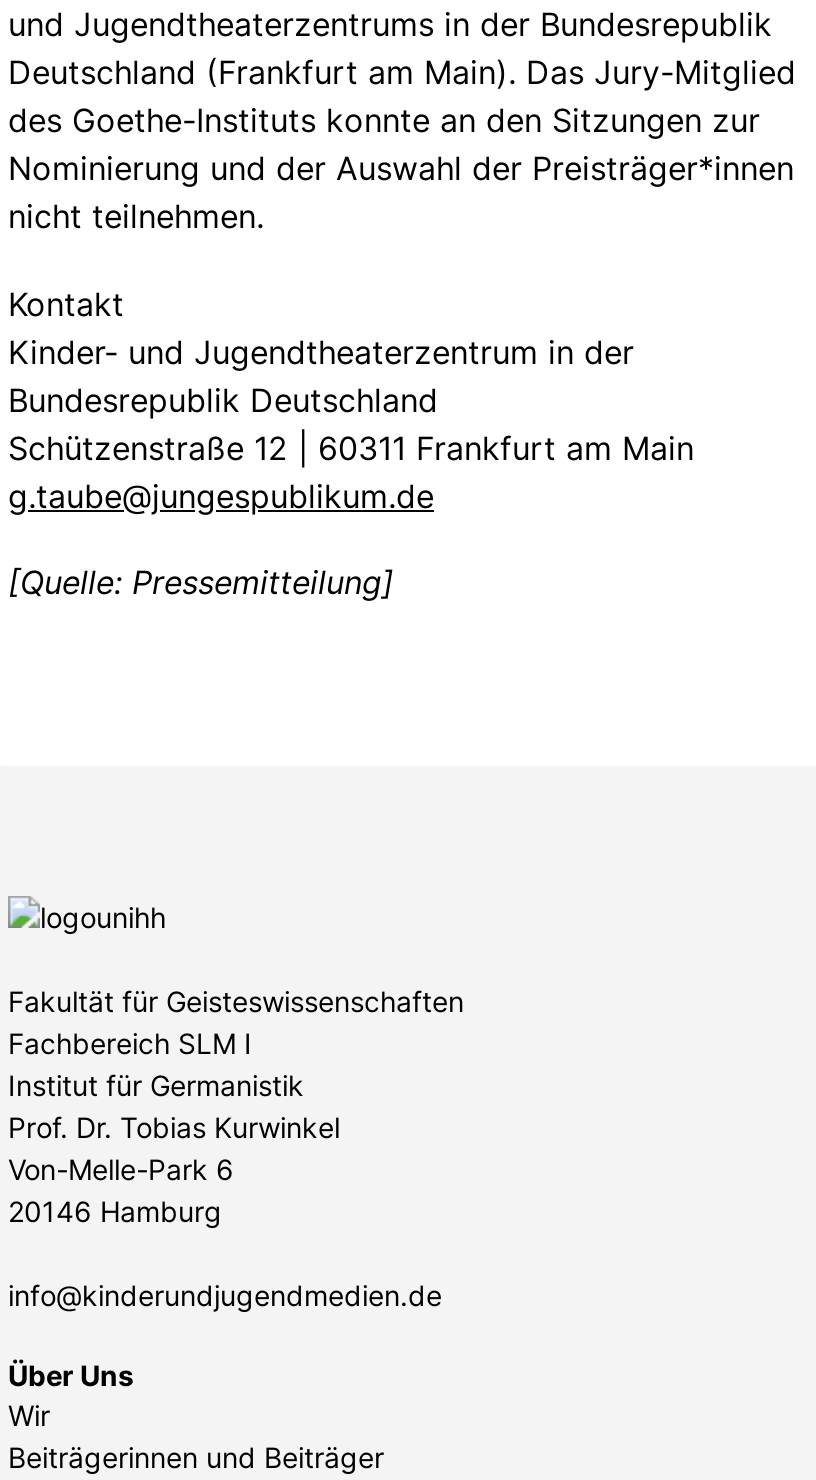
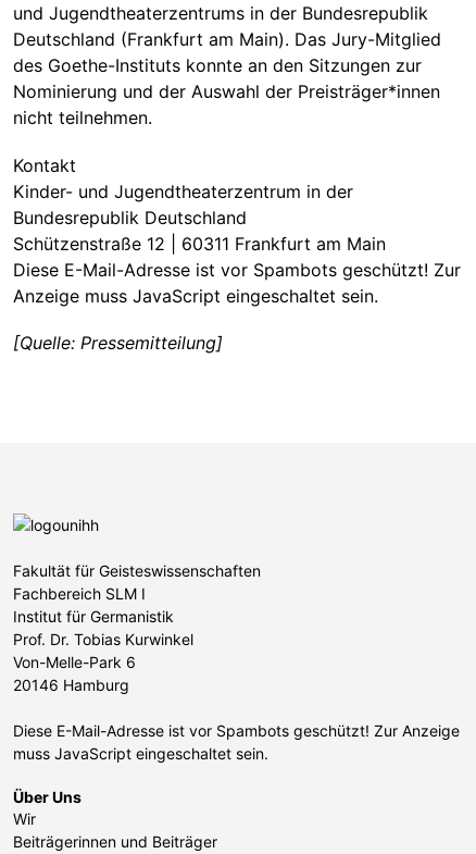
- g.taube@jungespublikum.de
+ Diese E-Mail-Adresse ist vor Spambots geschützt! Zur
+ Anzeige muss JavaScript eingeschaltet sein.

- info@kinderundjugendmedien.de
+ Diese E-Mail-Adresse ist vor Spambots geschützt! Zur Anzeige
+ muss JavaScript eingeschaltet sein.
